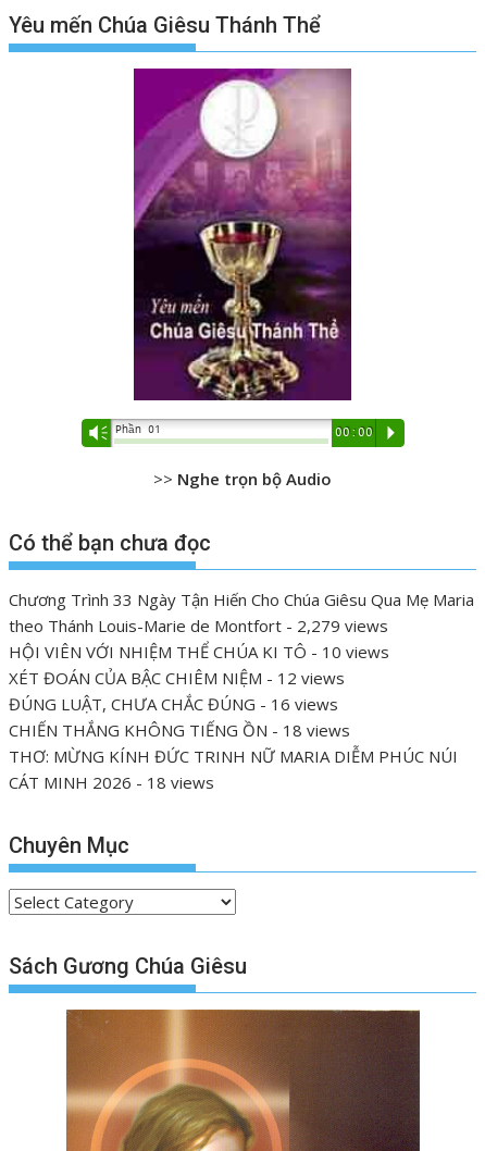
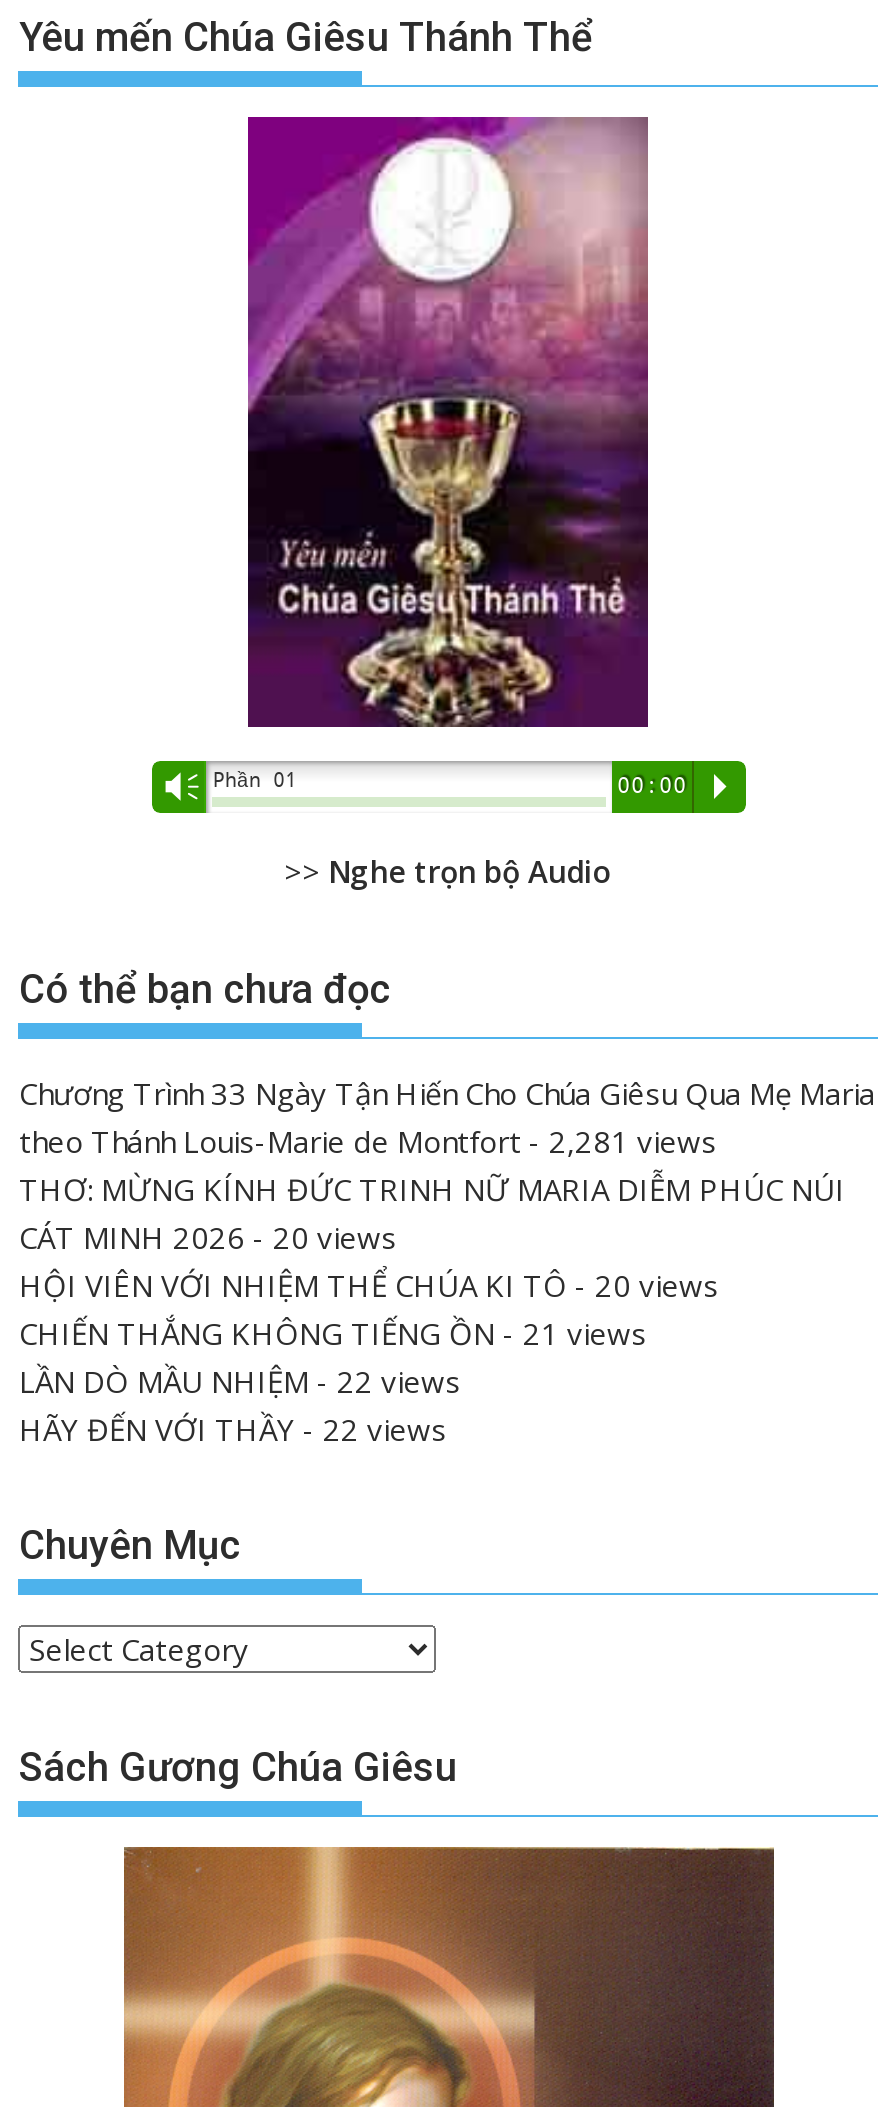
- theo Thánh Louis-Marie de Montfort - 2,279 views
- HỘI VIÊN VỚI NHIỆM THỂ CHÚA KI TÔ - 10 views
- XÉT ĐOÁN CỦA BẬC CHIÊM NIỆM - 12 views
- ĐÚNG LUẬT, CHƯA CHẮC ĐÚNG - 16 views
- CHIẾN THẮNG KHÔNG TIẾNG ỒN - 18 views
+ theo Thánh Louis-Marie de Montfort - 2,281 views

moved up: THƠ: MỪNG KÍNH ĐỨC TRINH NỮ MARIA DIỄM PHÚC NÚI

- CÁT MINH 2026 - 18 views
+ CÁT MINH 2026 - 20 views
+ HỘI VIÊN VỚI NHIỆM THỂ CHÚA KI TÔ - 20 views
+ CHIẾN THẮNG KHÔNG TIẾNG ỒN - 21 views
+ LẦN DÒ MẦU NHIỆM - 22 views
+ HÃY ĐẾN VỚI THẦY - 22 views
